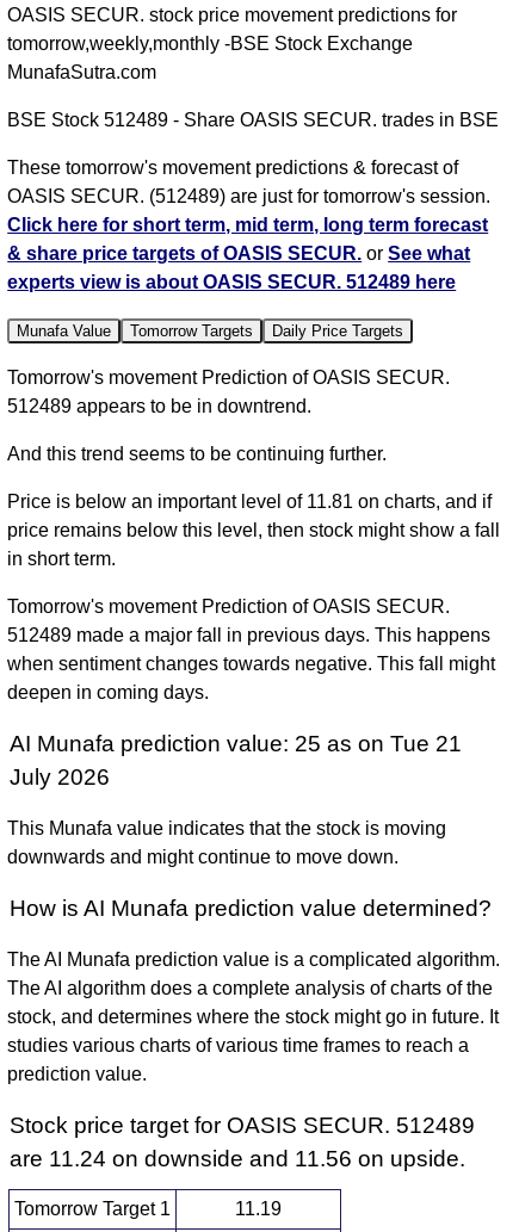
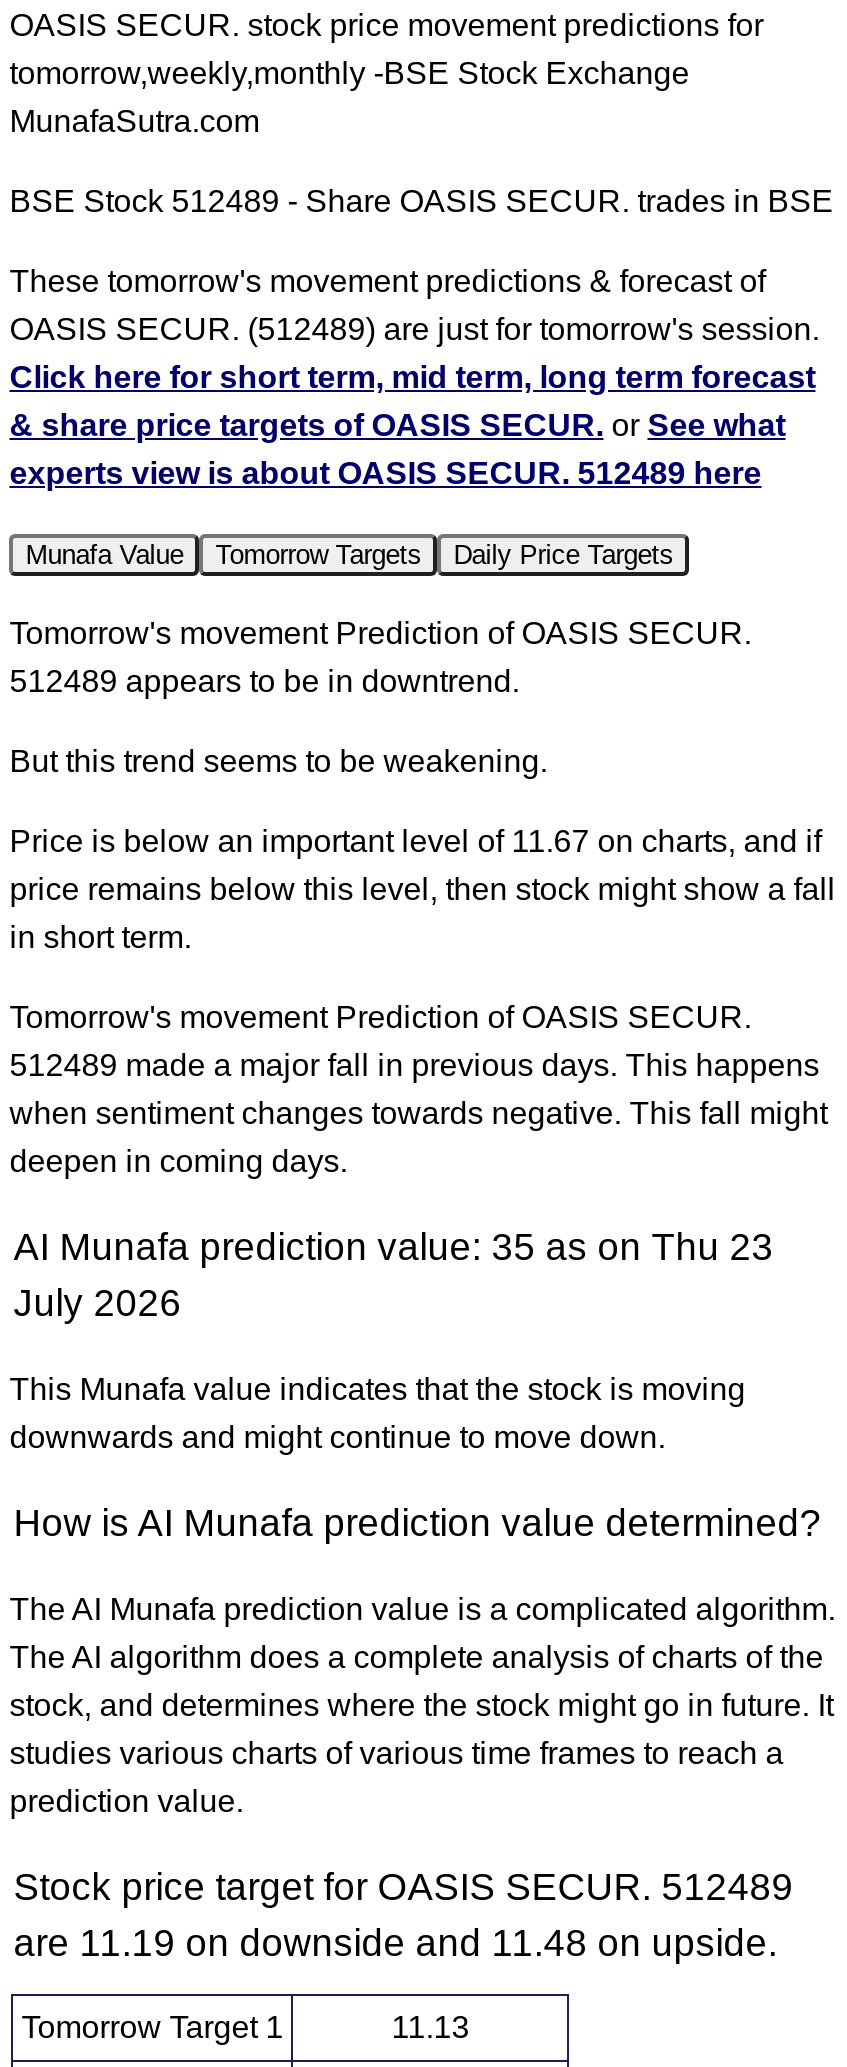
- And this trend seems to be continuing further.
+ But this trend seems to be weakening.

- Price is below an important level of 11.81 on charts, and if
+ Price is below an important level of 11.67 on charts, and if

- AI Munafa prediction value: 25 as on Tue 21
+ AI Munafa prediction value: 35 as on Thu 23

- are 11.24 on downside and 11.56 on upside.
+ are 11.19 on downside and 11.48 on upside.

- 11.19
+ 11.13
